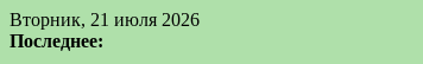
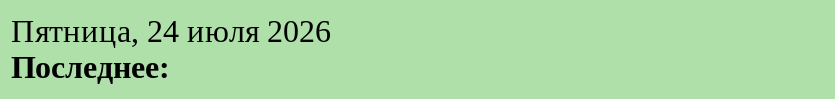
- Вторник, 21 июля 2026
+ Пятница, 24 июля 2026
